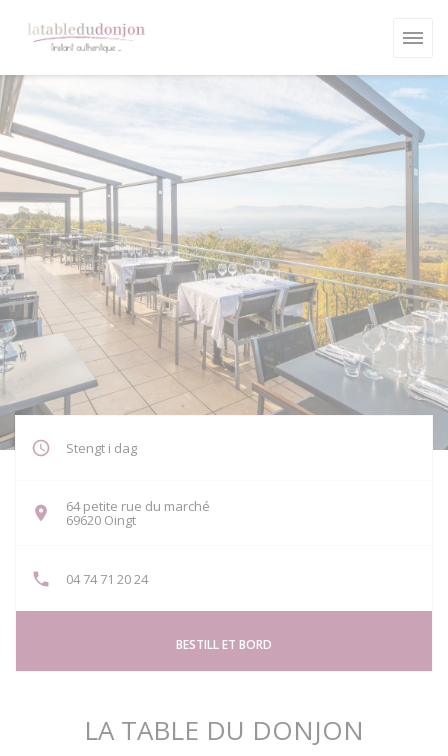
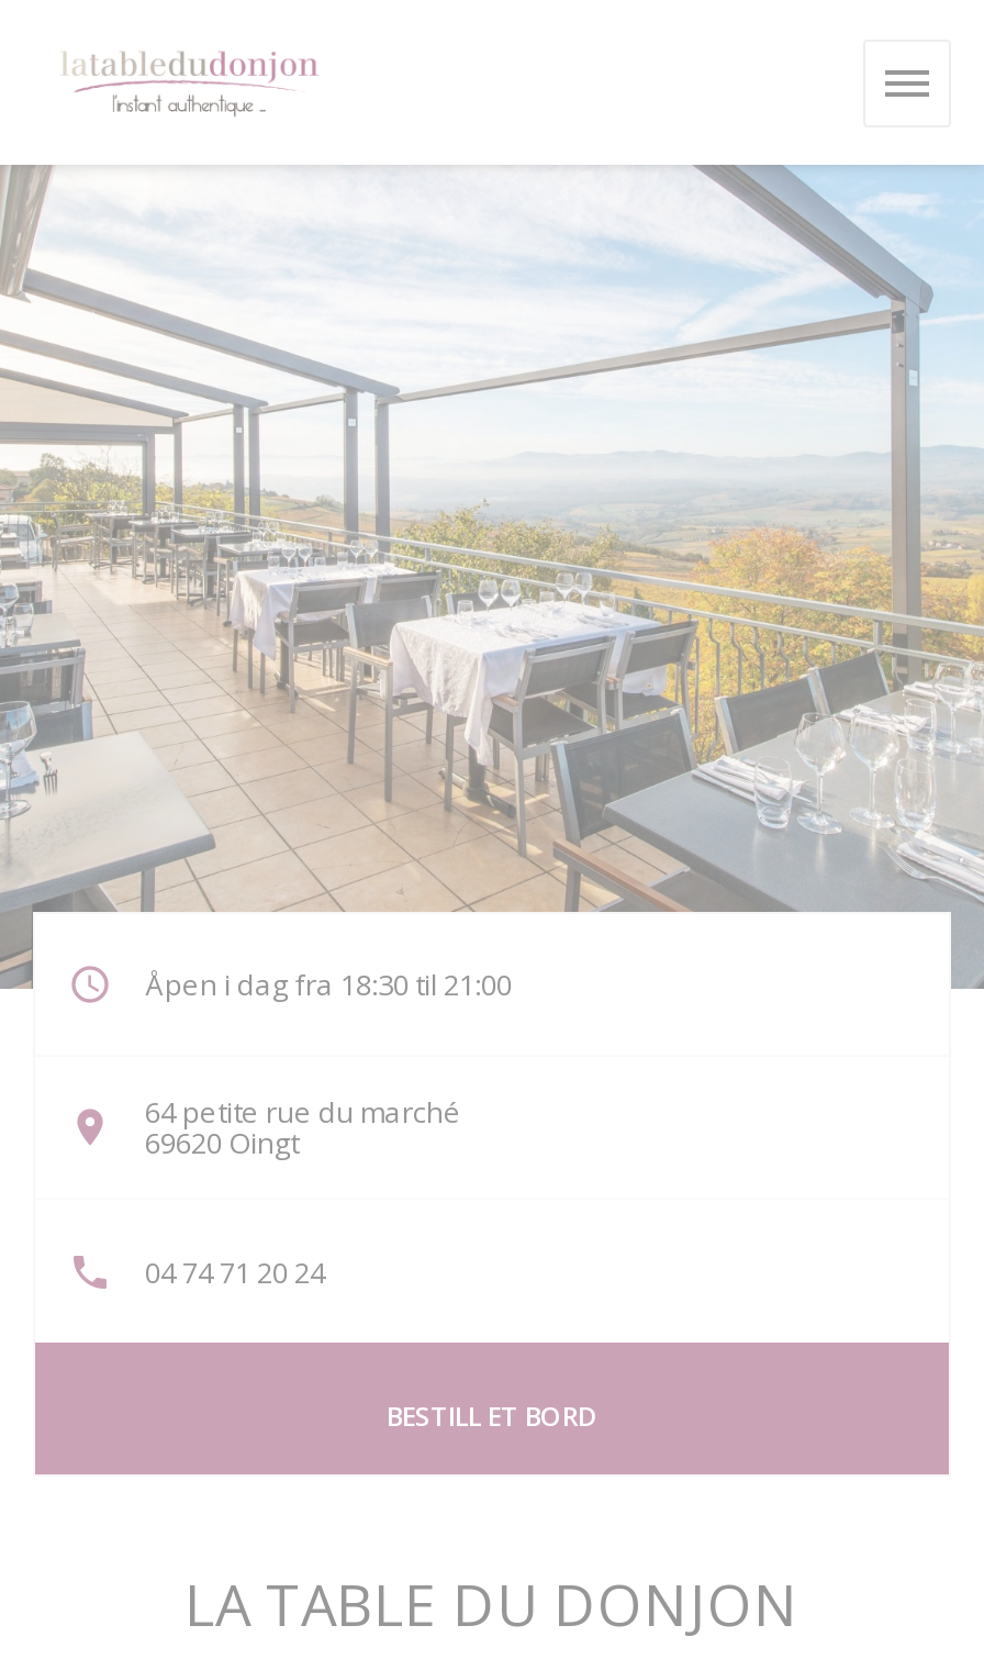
- Stengt i dag
+ Åpen i dag fra 18:30 til 21:00
